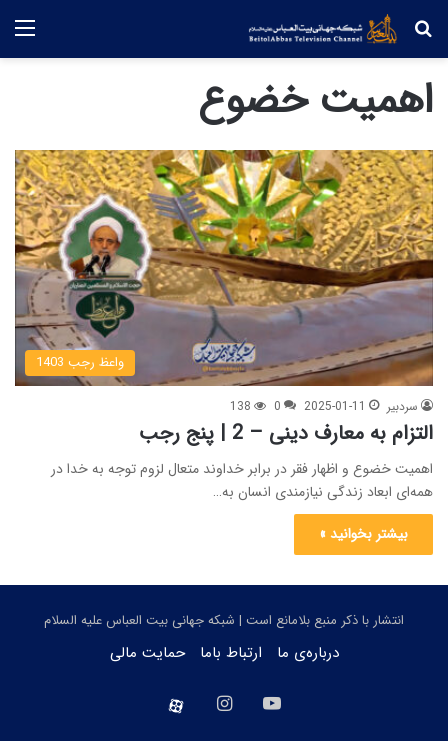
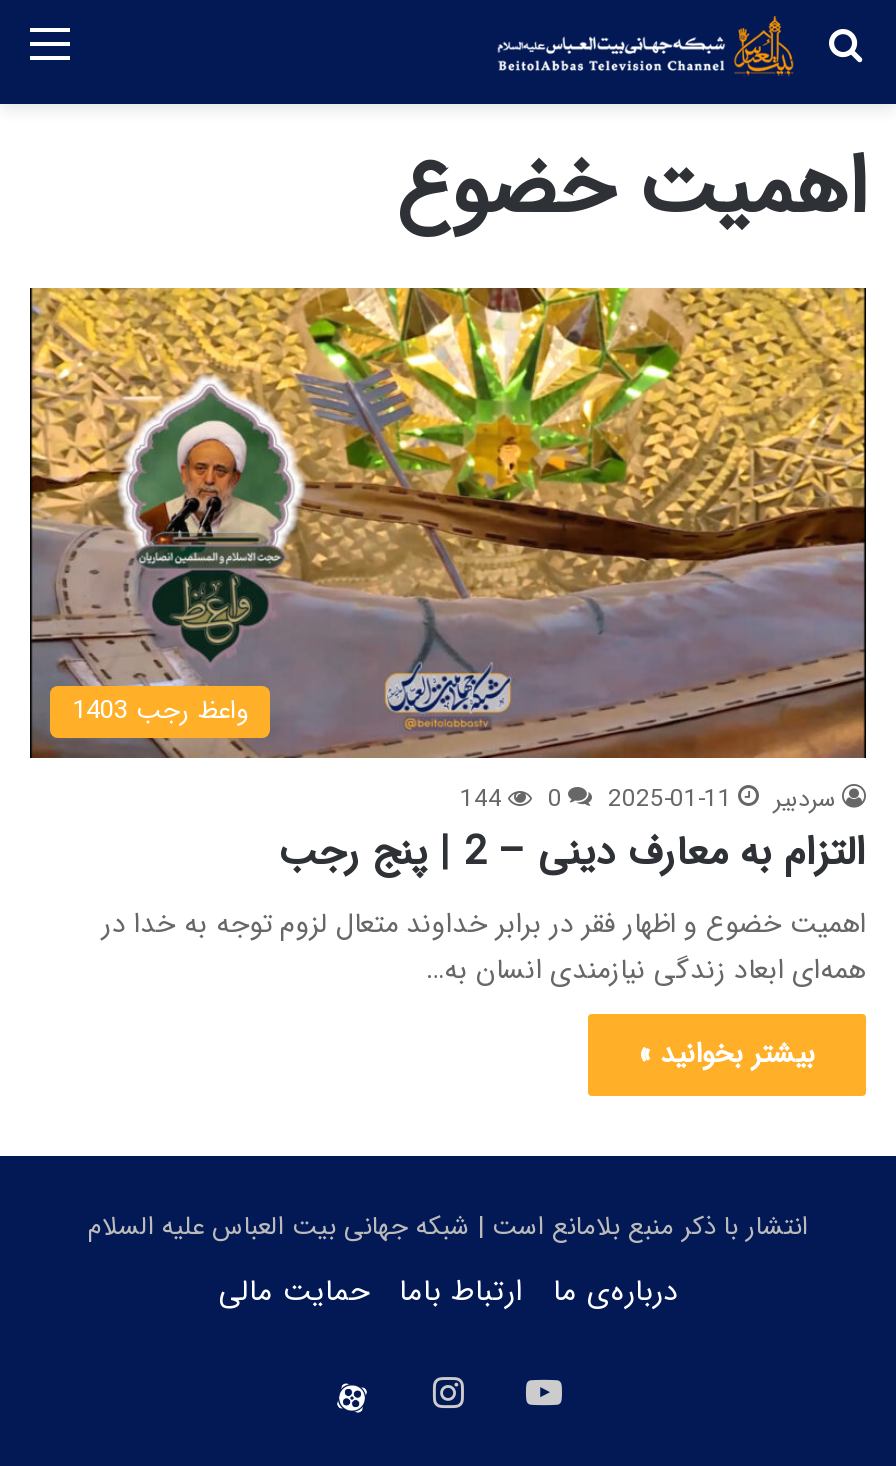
- سردبیر 2025-01-11 0 138
+ سردبیر 2025-01-11 0 144
